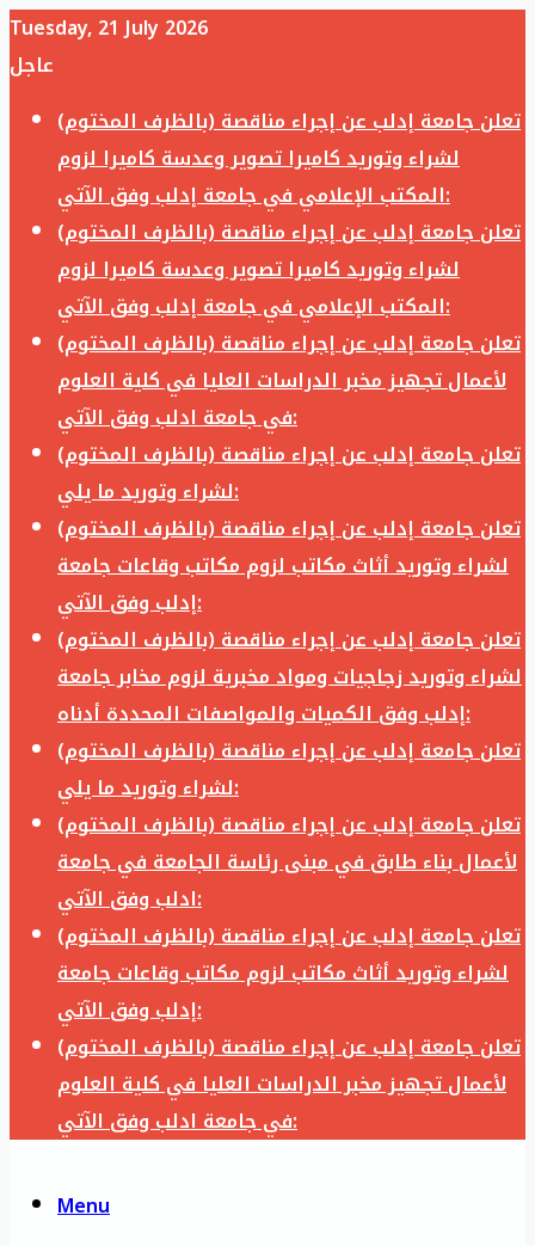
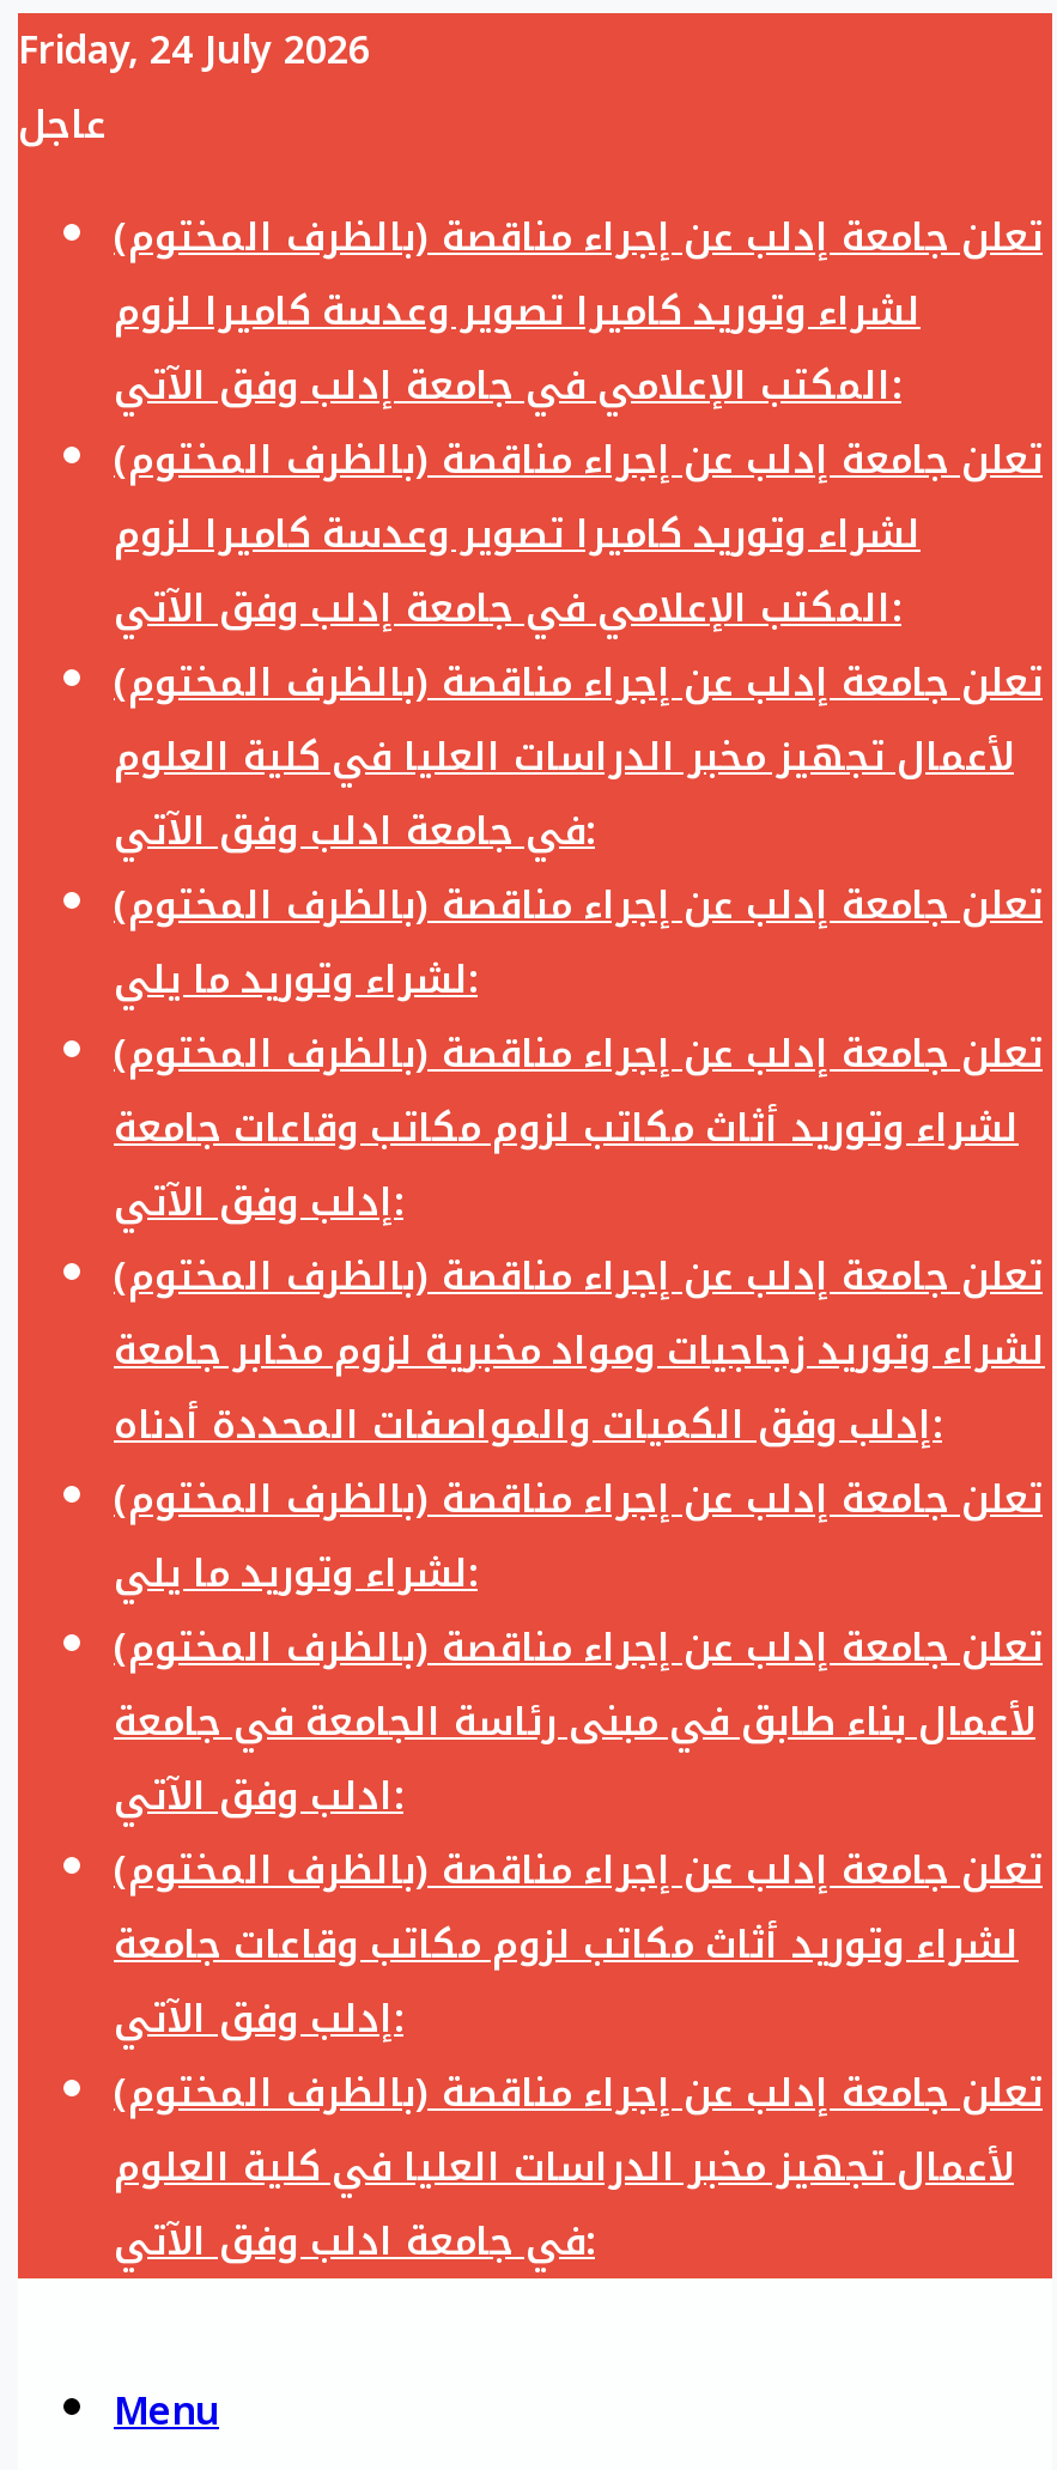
- Tuesday, 21 July 2026
+ Friday, 24 July 2026
